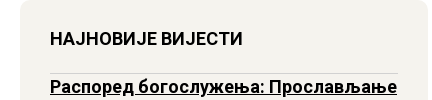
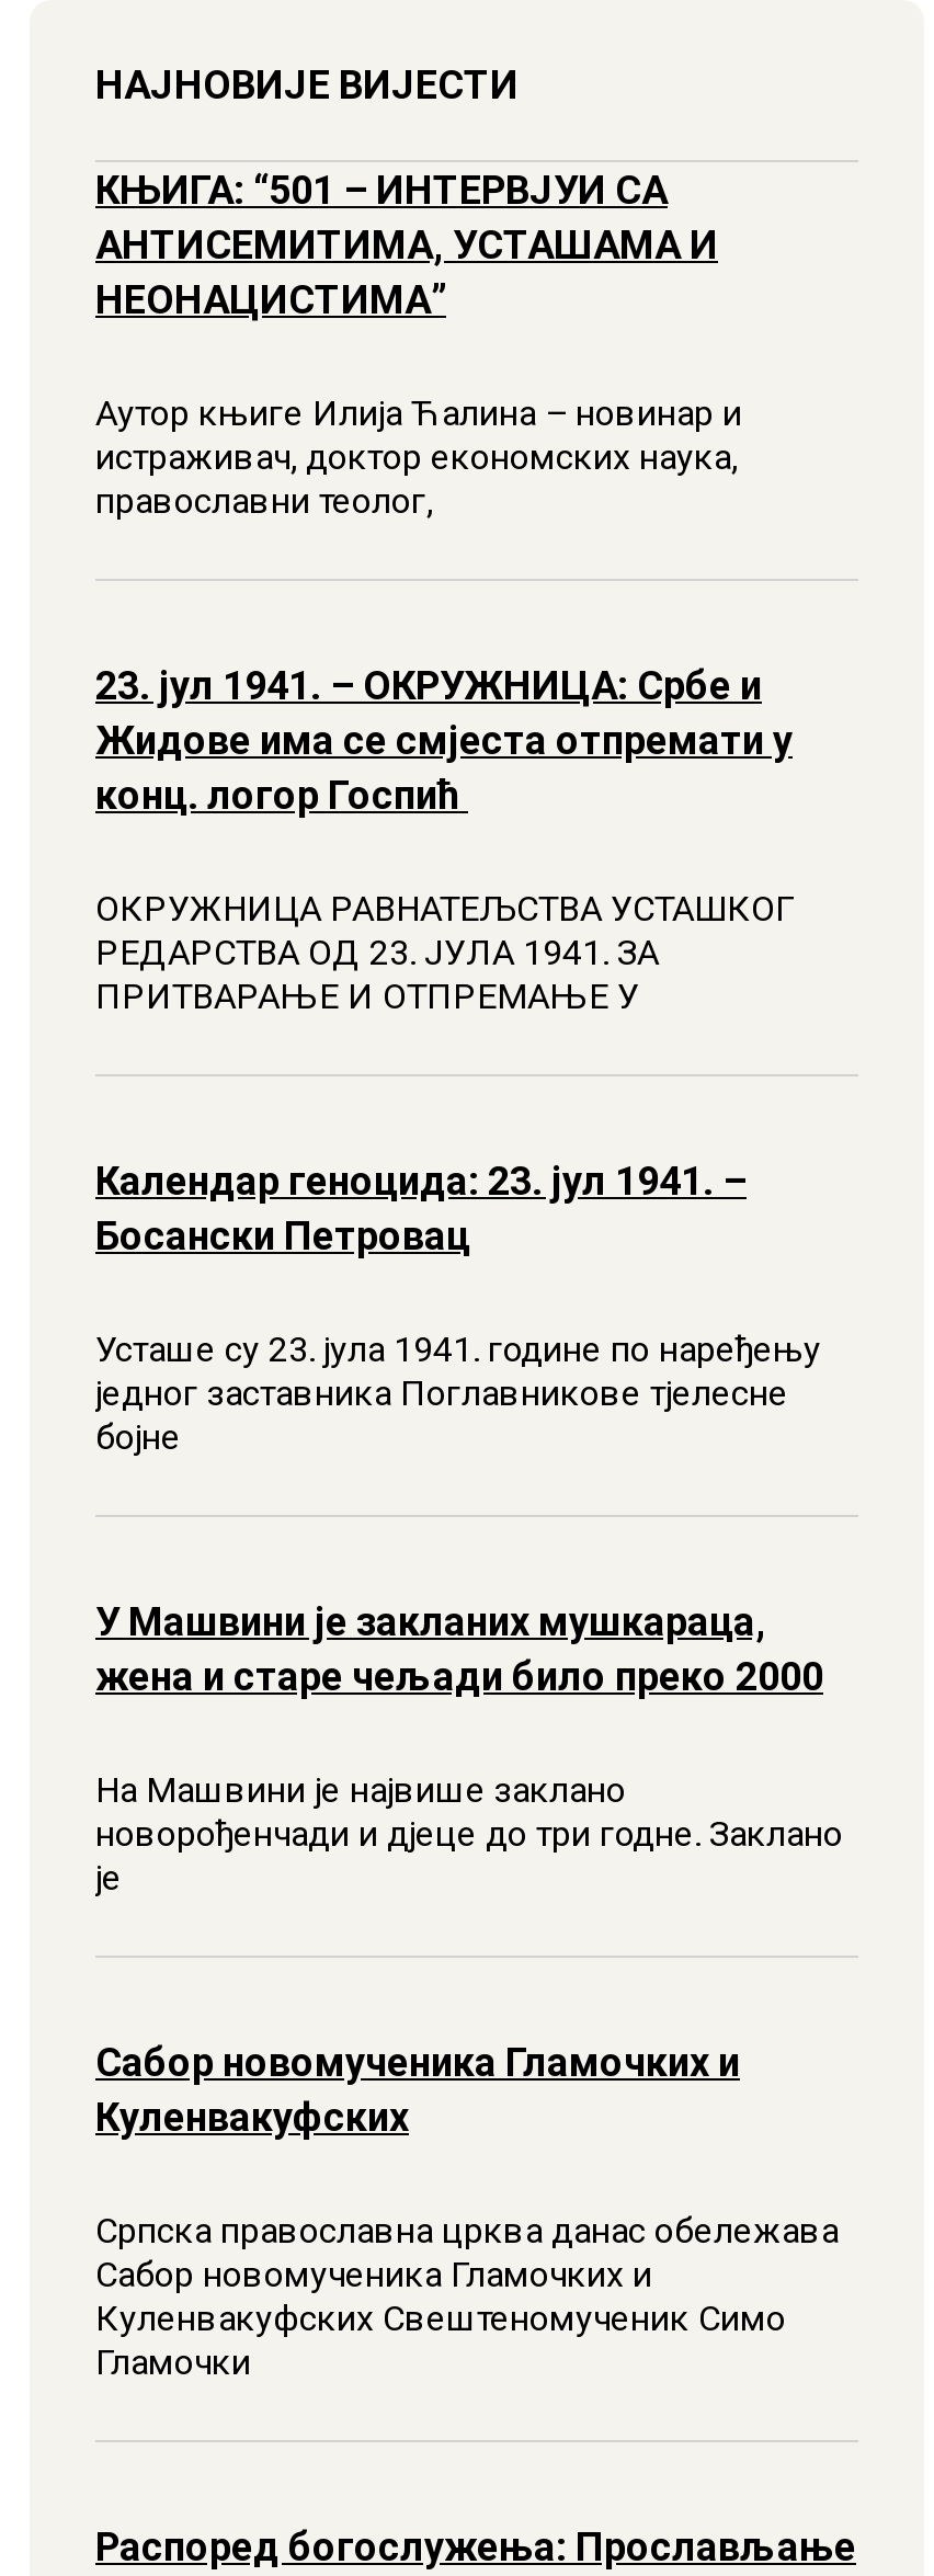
+ КЊИГА: “501 – ИНТЕРВЈУИ СА
+ АНТИСЕМИТИМА, УСТАШАМА И
+ НЕОНАЦИСТИМА”
+ Аутор књиге Илија Ћалина – новинар и
+ истраживач, доктор економских наука,
+ православни теолог,

+ 23. јул 1941. – ОКРУЖНИЦА: Србе и
+ Жидове има се смјеста отпремати у
+ конц. логор Госпић
+ ОКРУЖНИЦА РАВНАТЕЉСТВА УСТАШКОГ
+ РЕДАРСТВА ОД 23. ЈУЛА 1941. ЗА
+ ПРИТВАРАЊЕ И ОТПРЕМАЊЕ У

+ Календар геноцида: 23. јул 1941. –
+ Босански Петровац
+ Усташе су 23. јула 1941. године по наређењу
+ једног заставника Поглавникове тјелесне
+ бојне

+ У Машвини је закланих мушкараца,
+ жена и старе чељади било преко 2000
+ На Машвини је највише заклано
+ новорођенчади и дјеце до три годне. Заклано
+ је

+ Сабор новомученика Гламочких и
+ Куленвакуфских
+ Српска православна црква данас обележава
+ Сабор новомученика Гламочких и
+ Куленвакуфских Свештеномученик Симо
+ Гламочки
